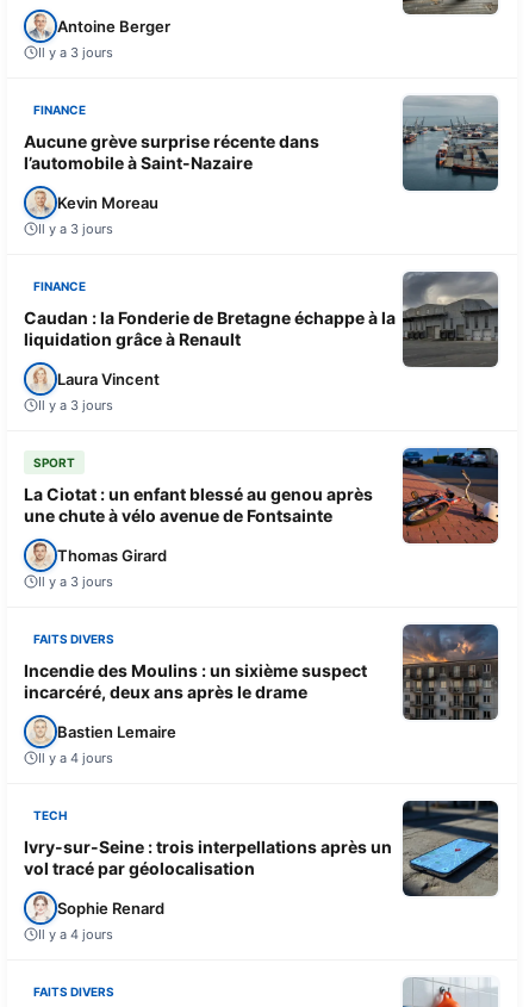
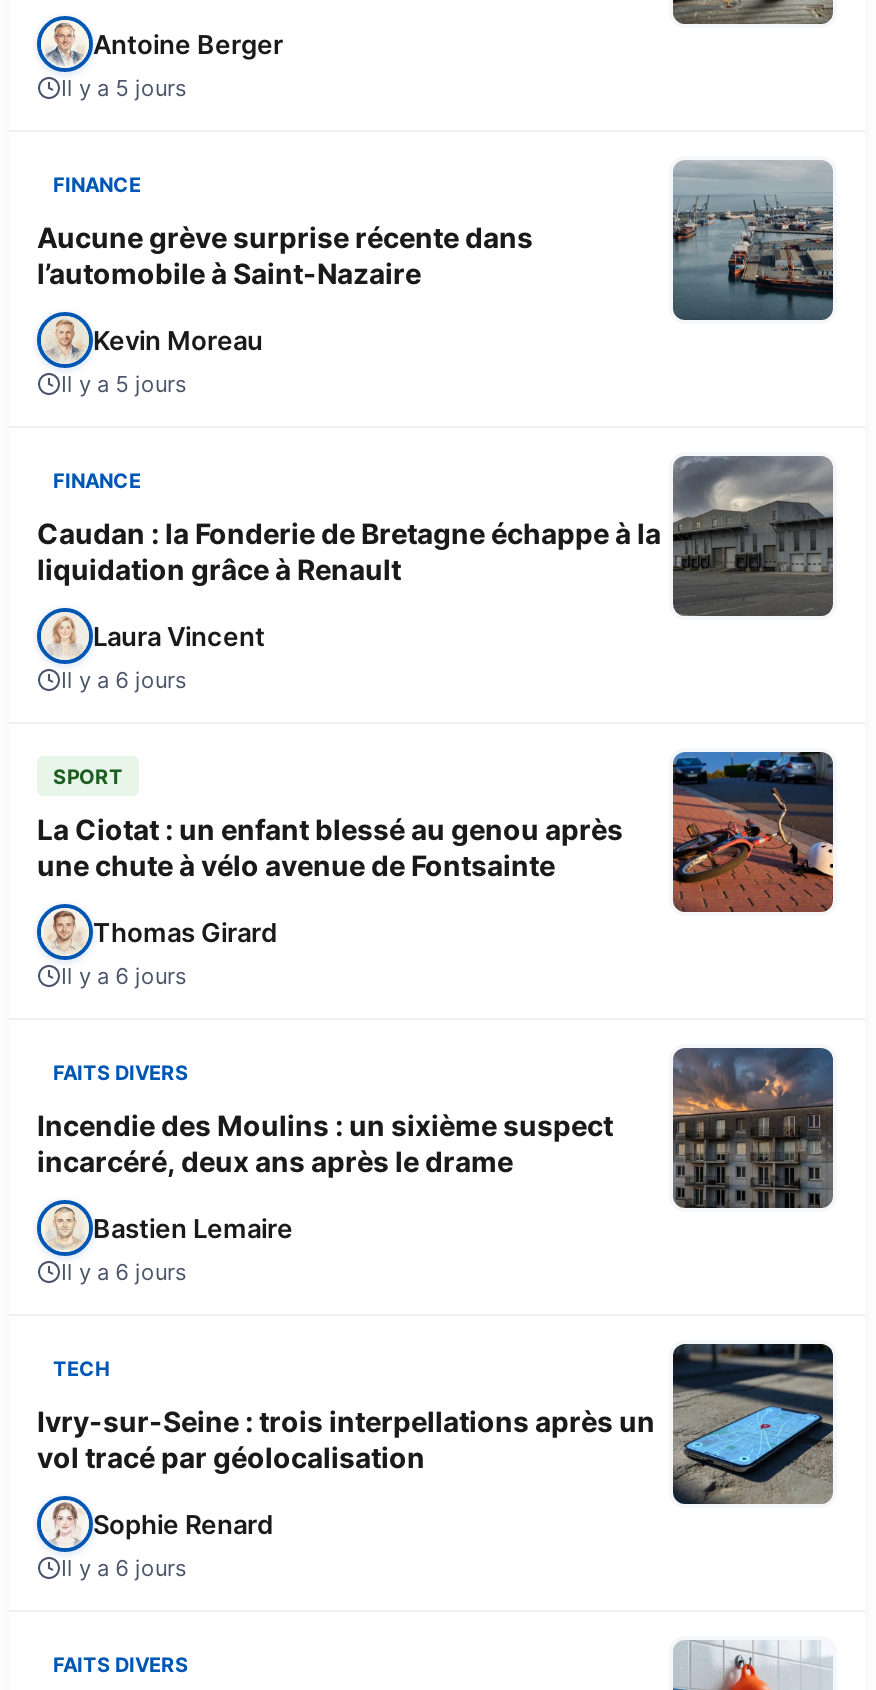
- Il y a 3 jours
+ Il y a 5 jours

- Il y a 3 jours
+ Il y a 5 jours

- Il y a 3 jours
+ Il y a 6 jours

- Il y a 3 jours
+ Il y a 6 jours

- Il y a 4 jours
+ Il y a 6 jours

- Il y a 4 jours
+ Il y a 6 jours
